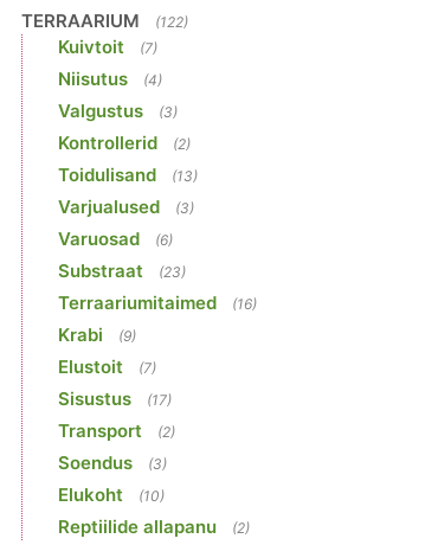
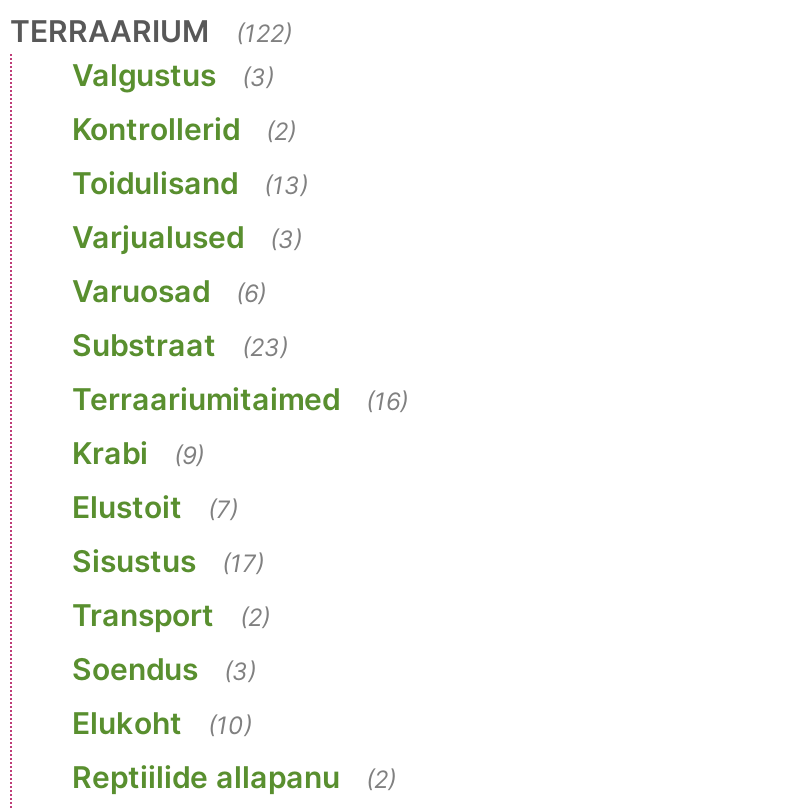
- Kuivtoit
- (7)
- Niisutus
- (4)
